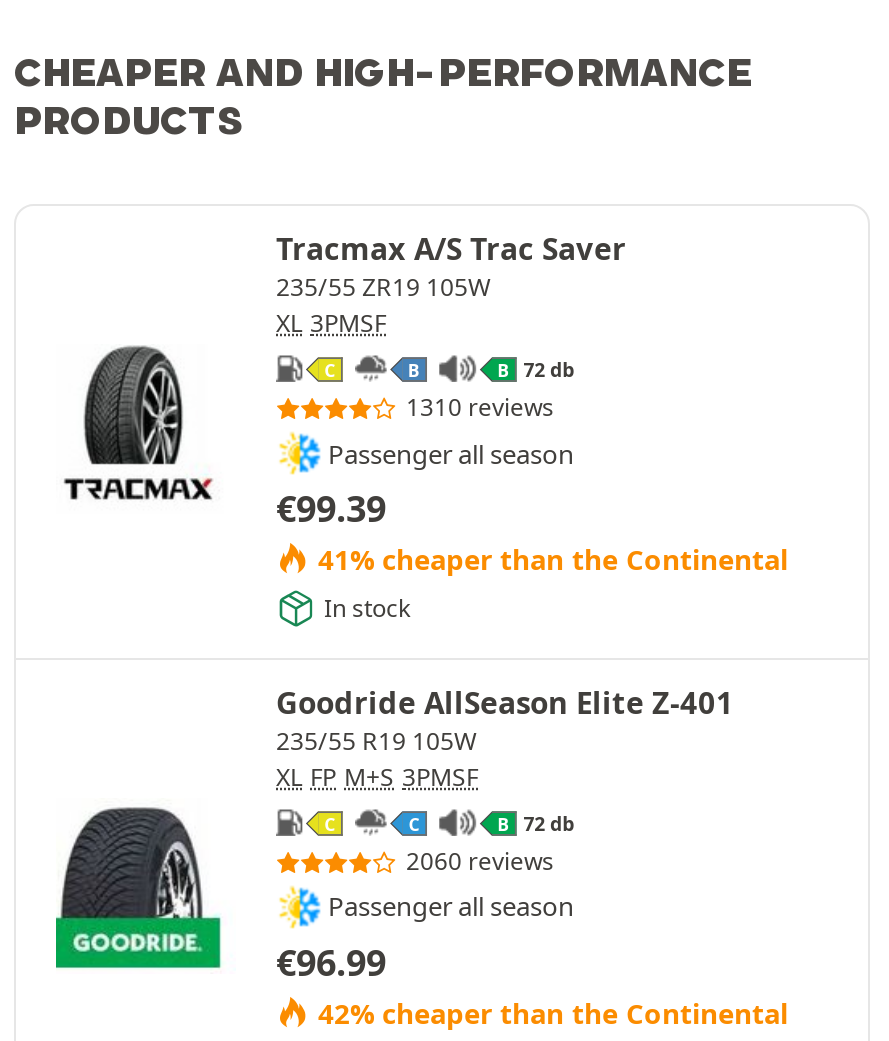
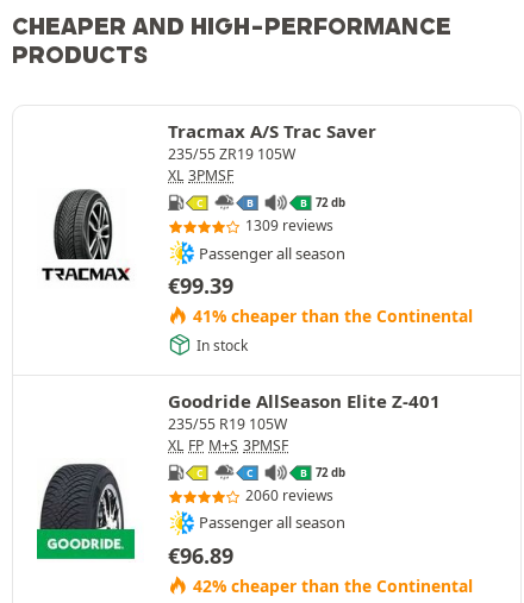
- 1310 reviews
+ 1309 reviews

- €96.99
+ €96.89
